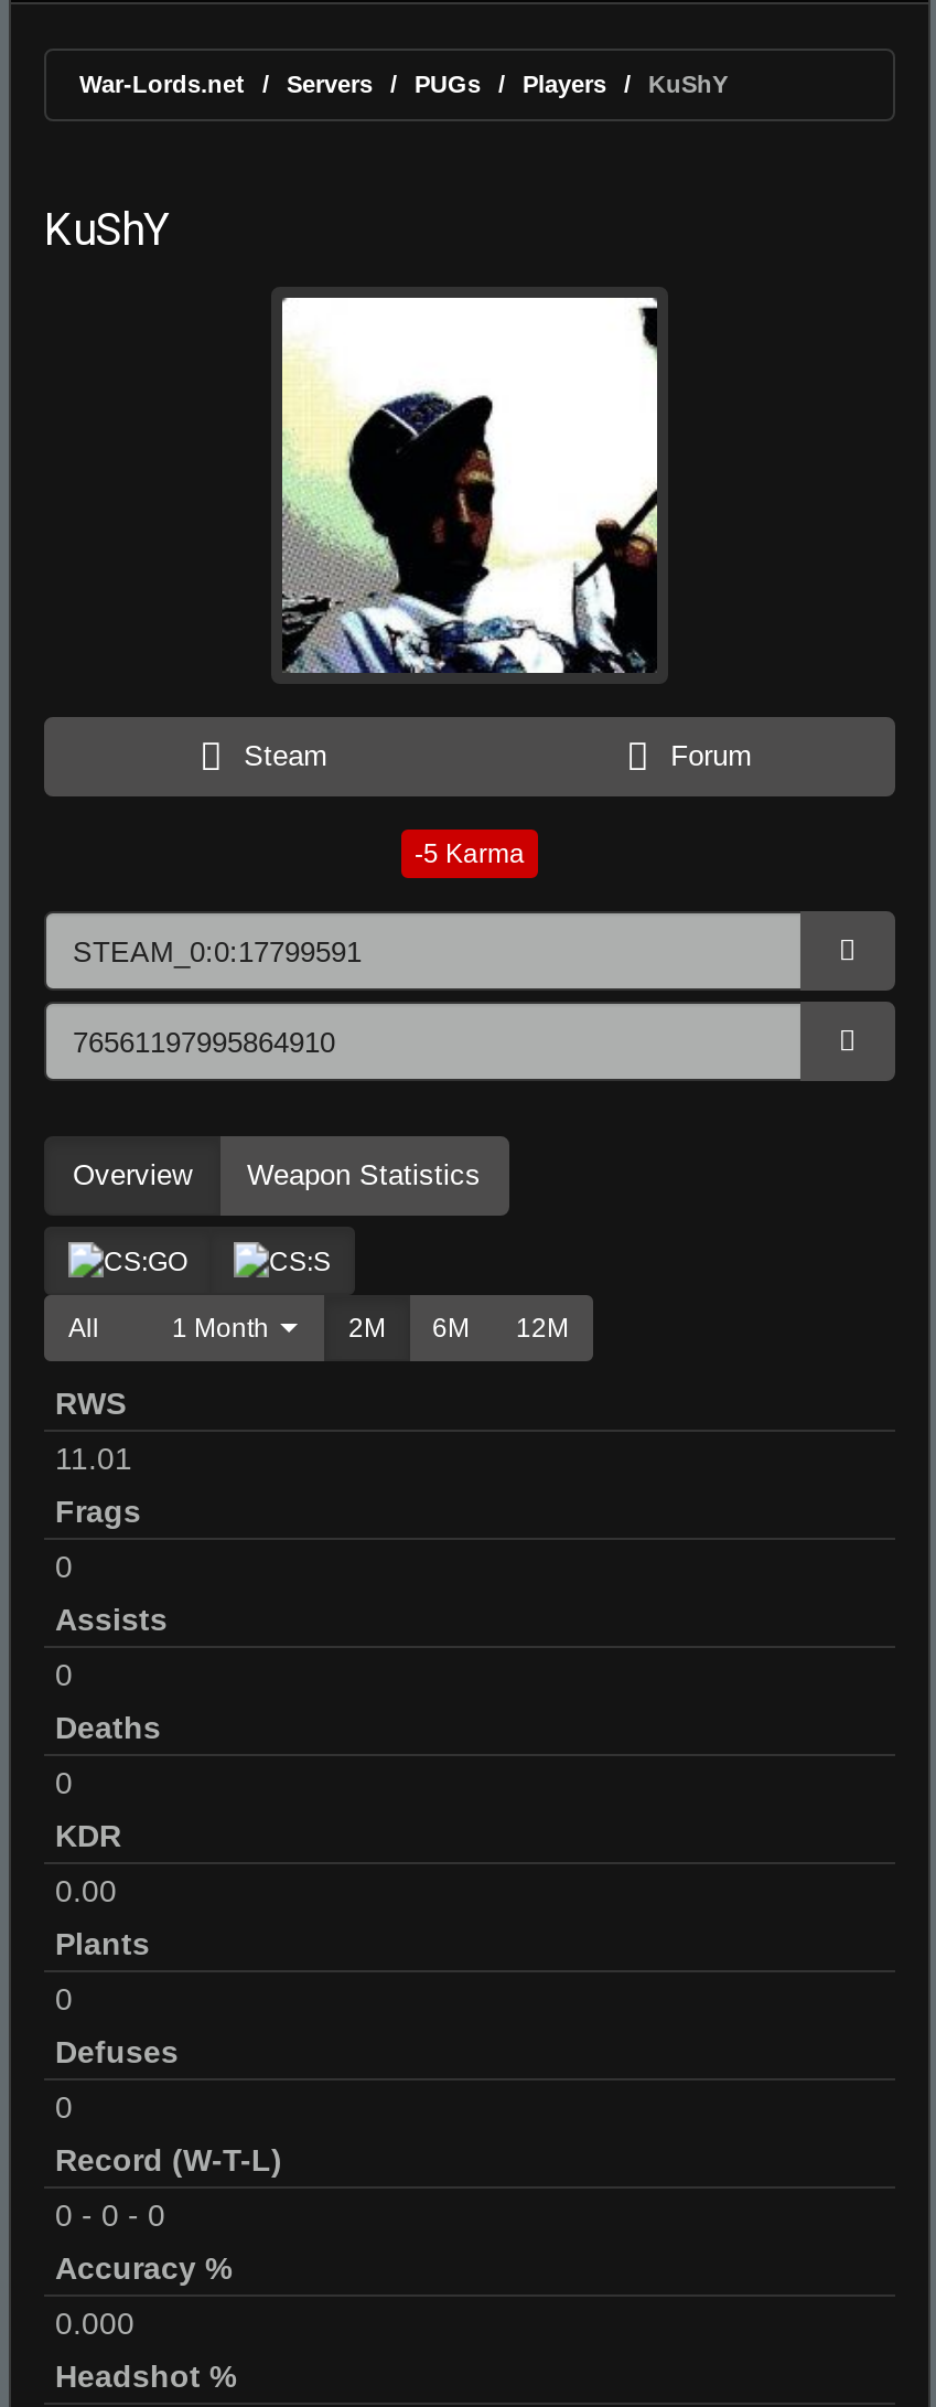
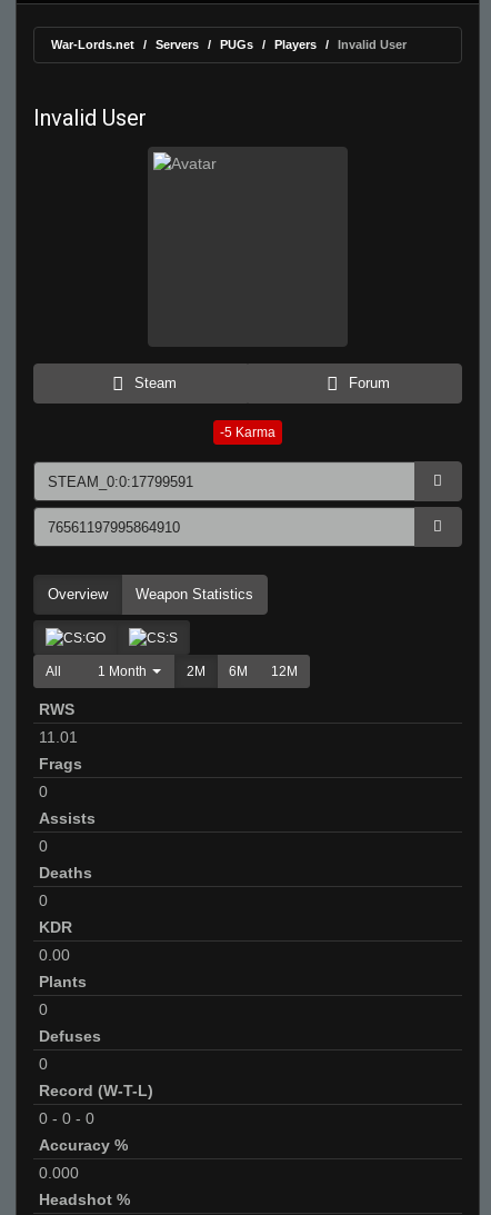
- KuShY
+ Invalid User

- KuShY
+ Invalid User

- [image]
